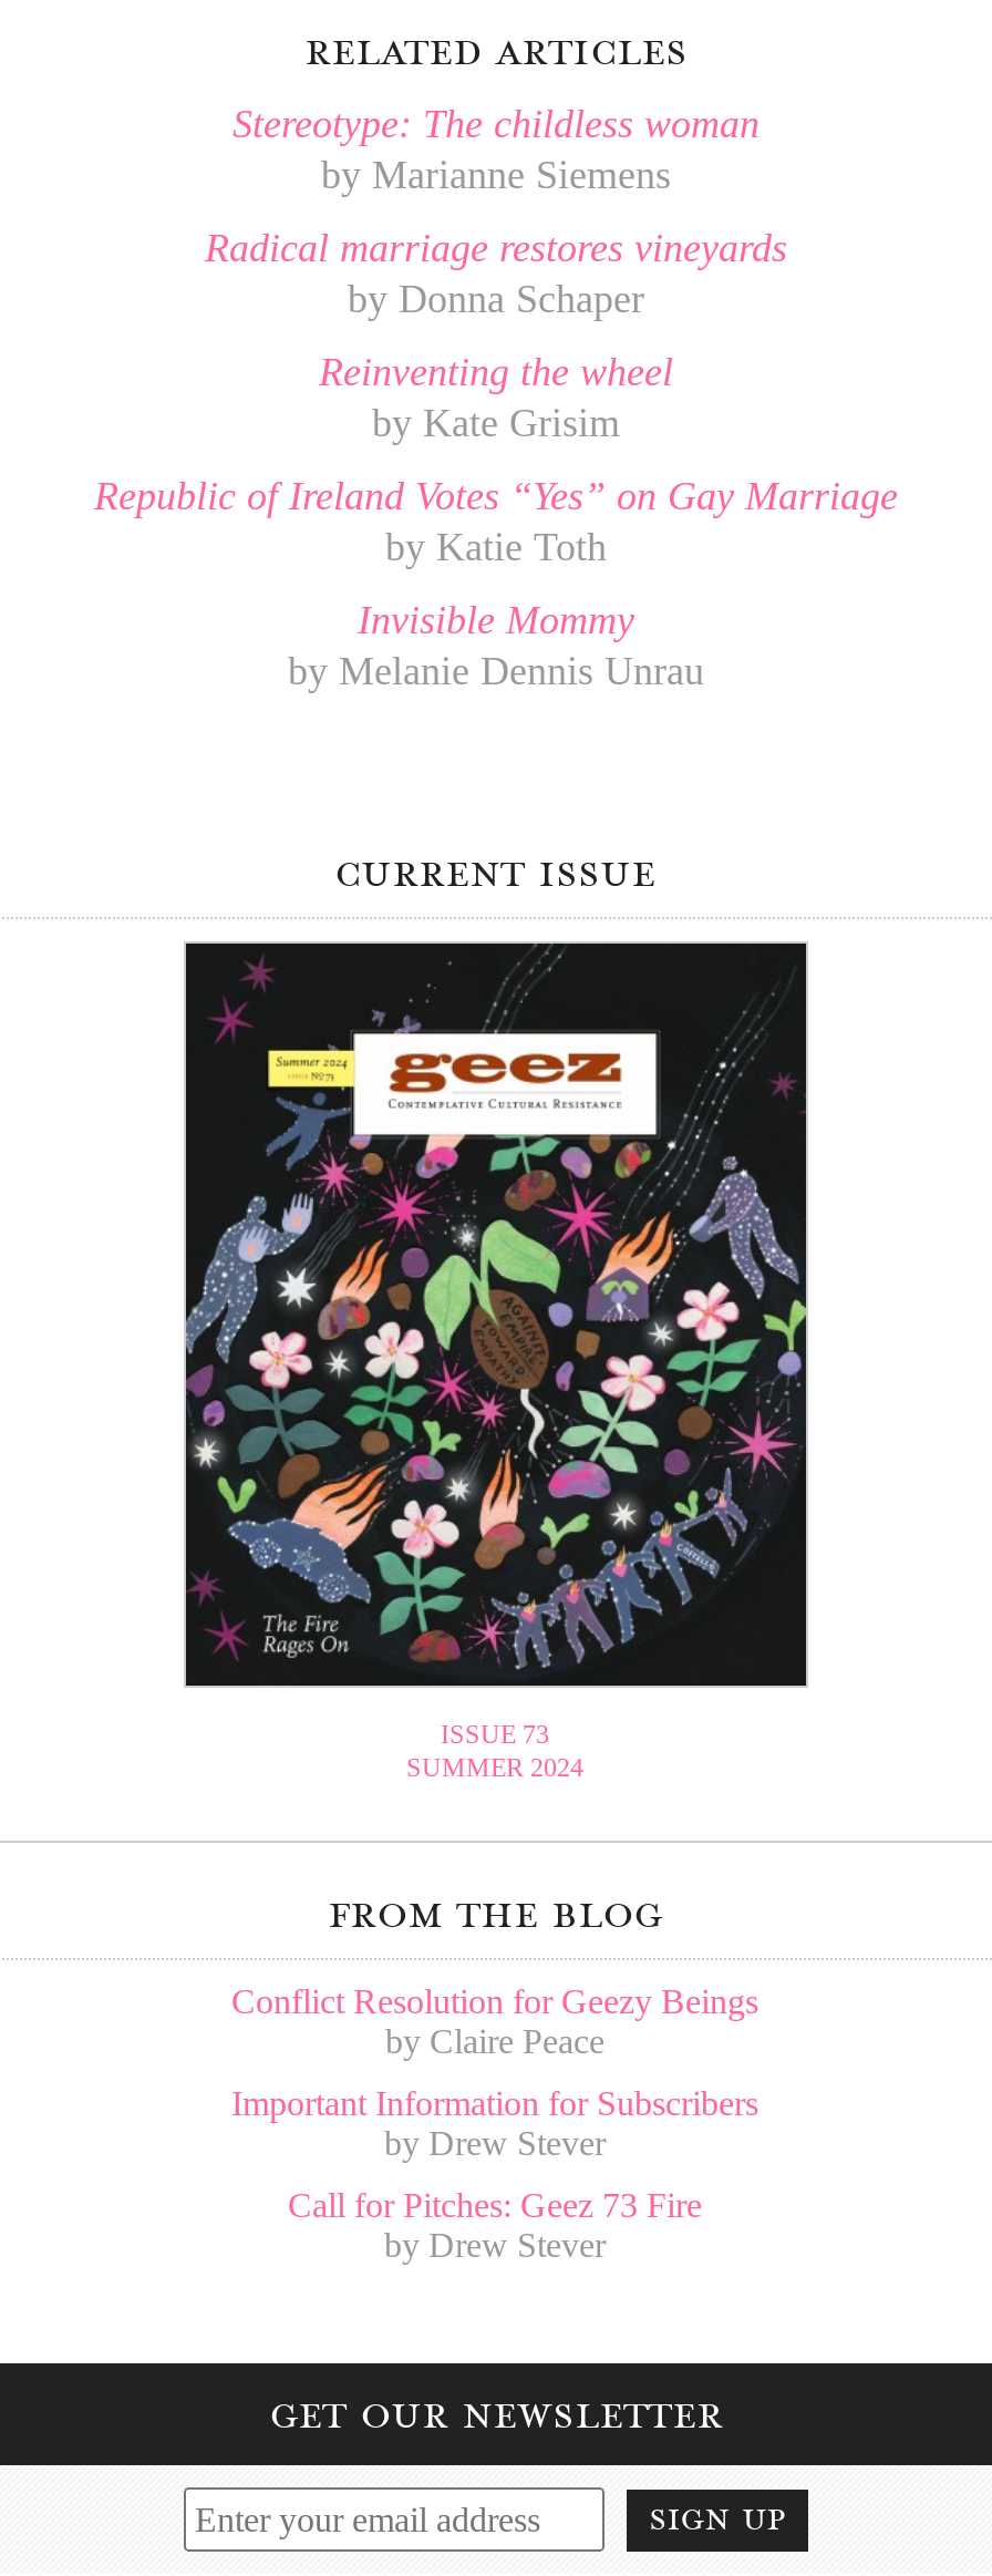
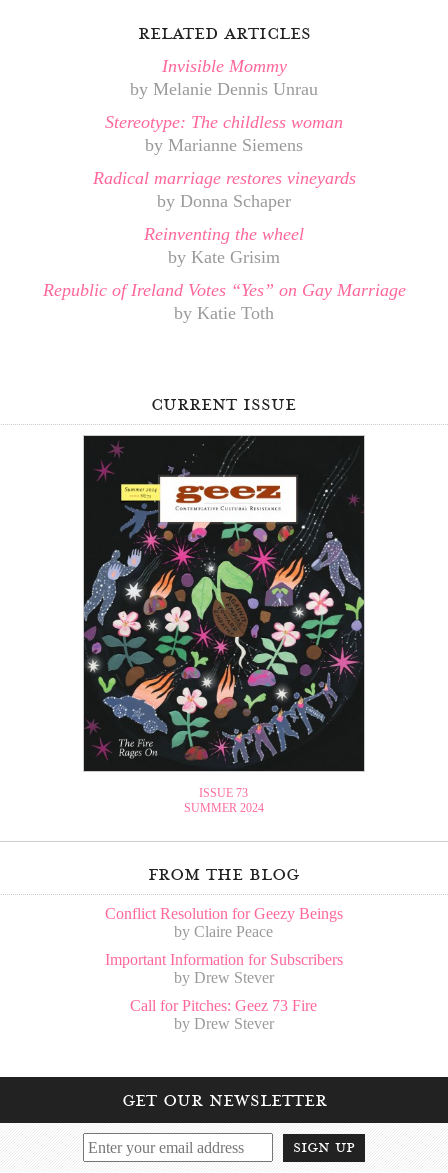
moved down: Stereotype: The childless woman | by Marianne Siemens | Radical marriage restores vineyards | by Donna Schaper | Reinventing the wheel | by Kate Grisim | Republic of Ireland Votes “Yes” on Gay Marriage | by Katie Toth

moved up: Invisible Mommy | by Melanie Dennis Unrau
